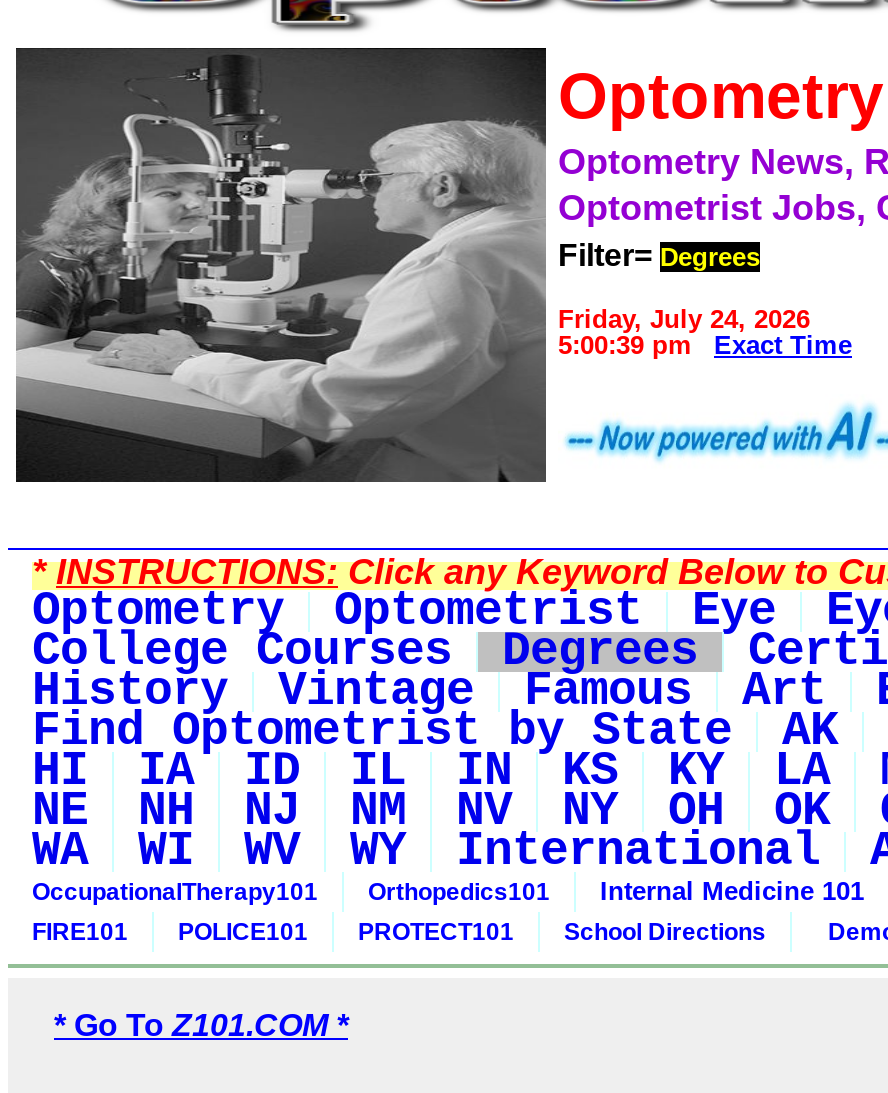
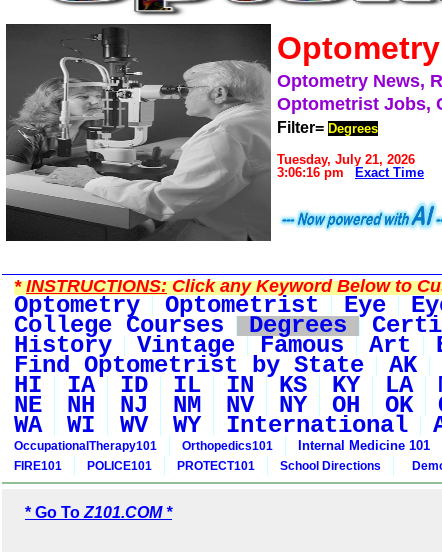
- Friday, July 24, 2026
+ Tuesday, July 21, 2026

- 5:00:39 pm Exact Time
+ 3:06:16 pm Exact Time
